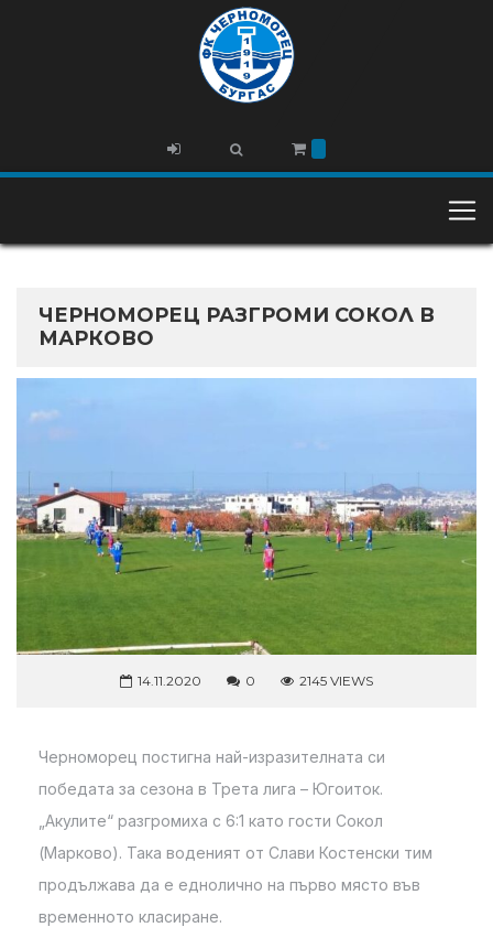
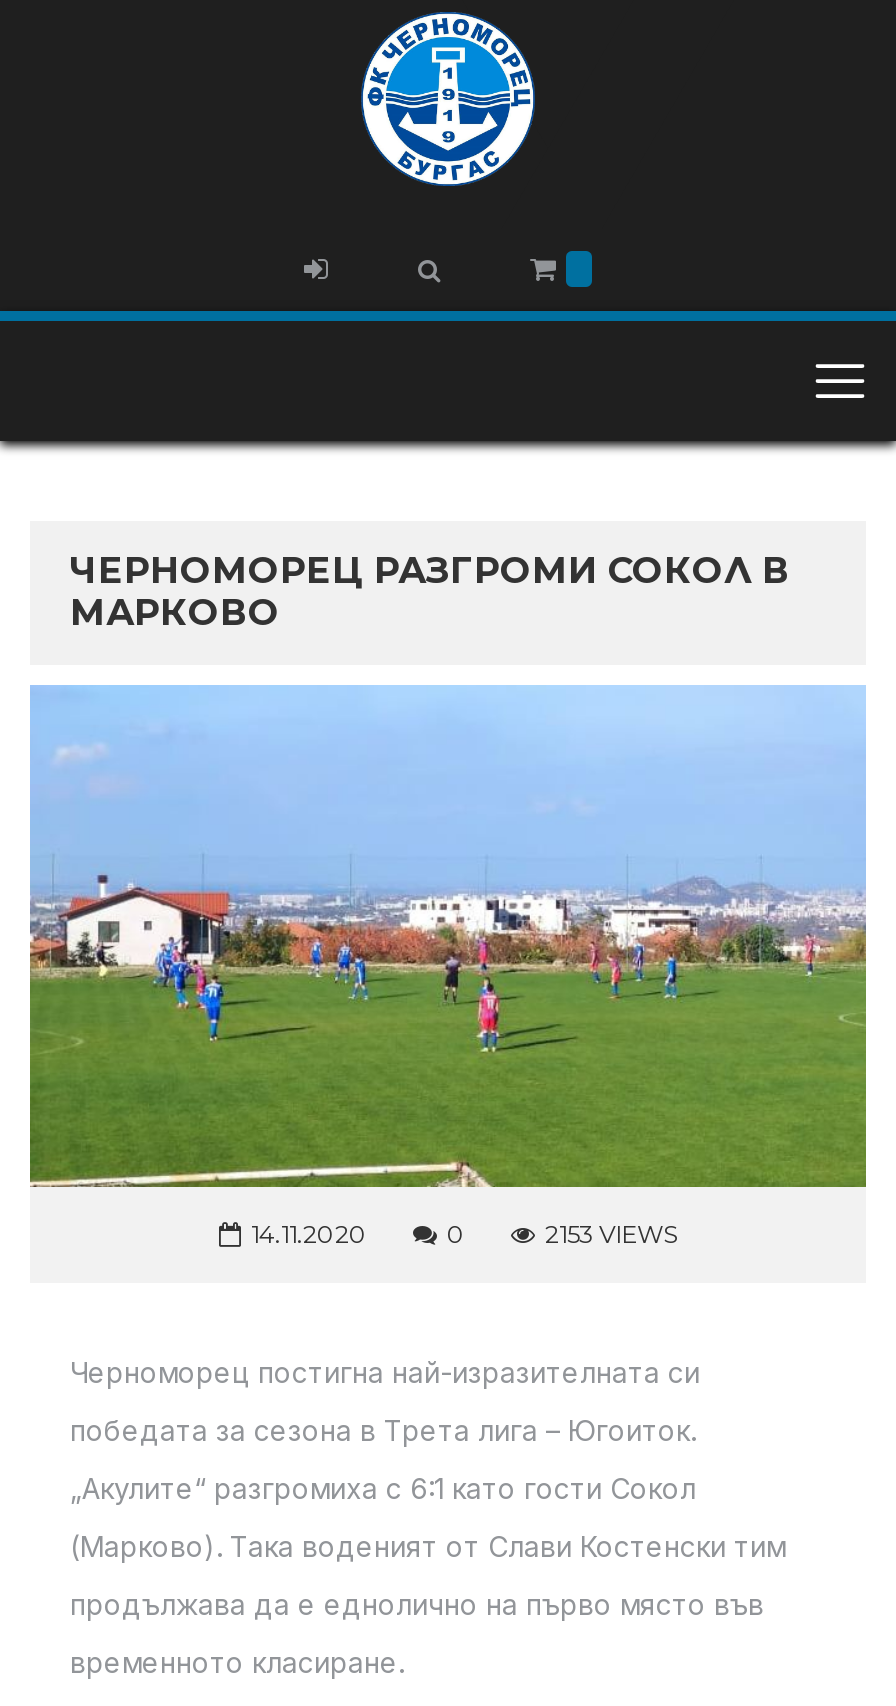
- 2145 VIEWS
+ 2153 VIEWS
